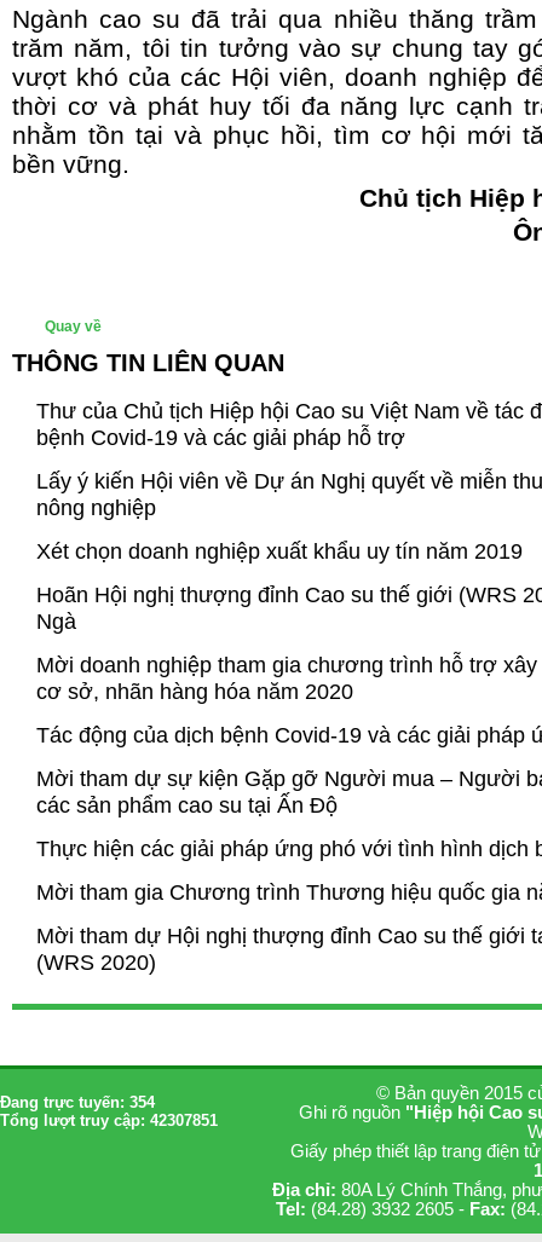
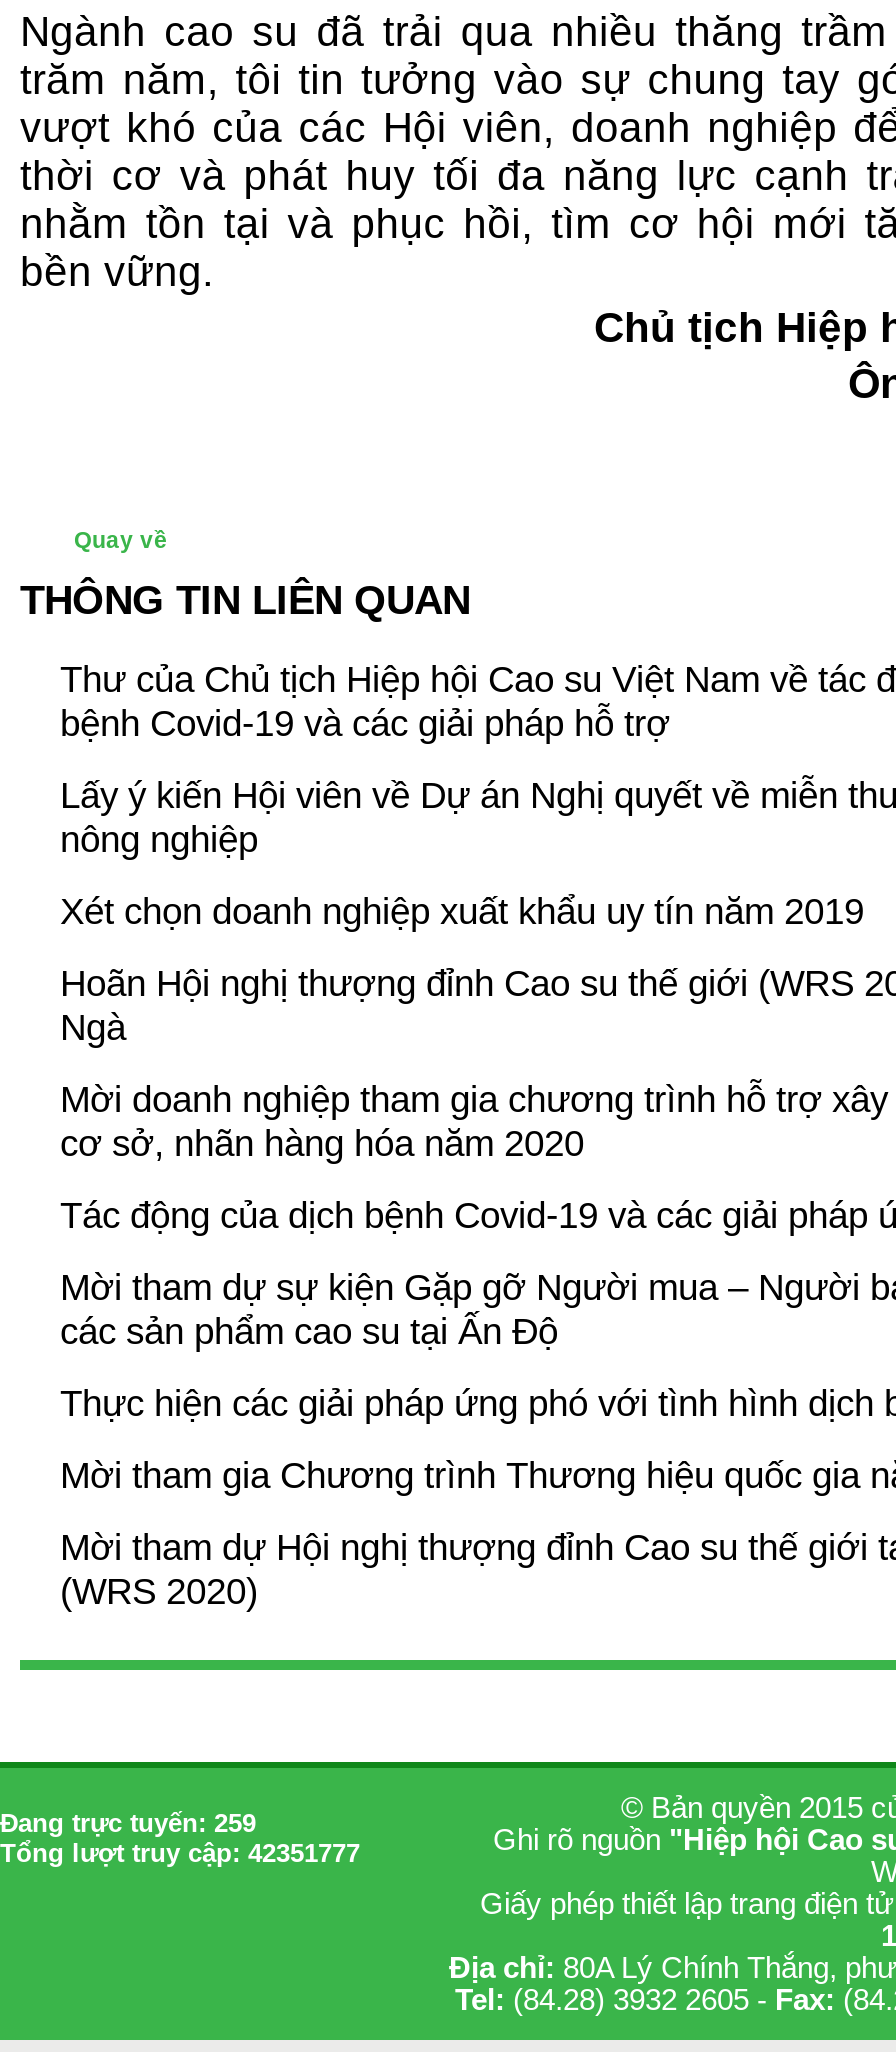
- Đang trực tuyến: 354
+ Đang trực tuyến: 259

- Tổng lượt truy cập: 42307851
+ Tổng lượt truy cập: 42351777
